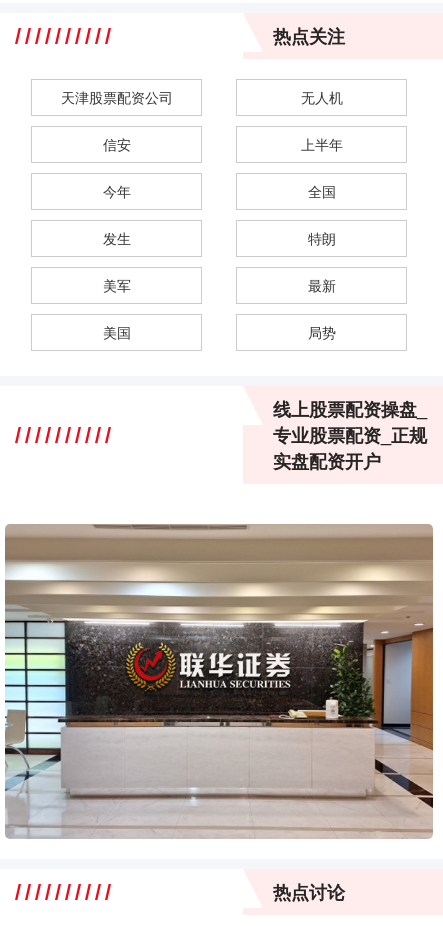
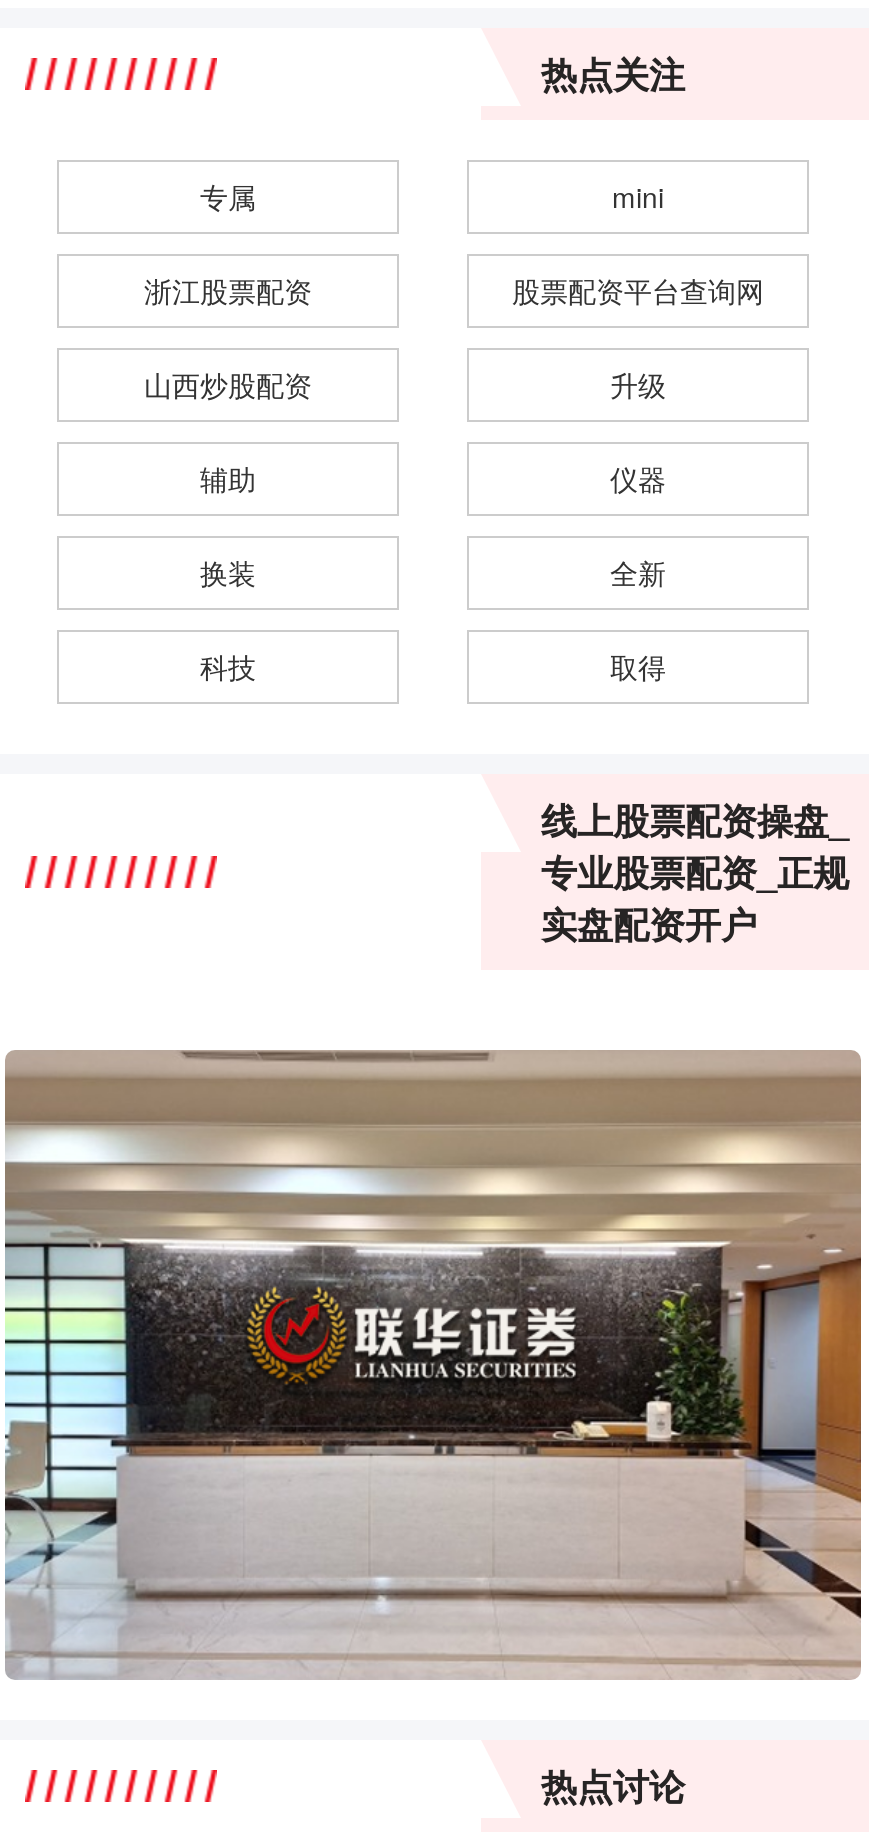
- 天津股票配资公司
- 无人机
+ 专属
+ mini

- 信安
- 上半年
+ 浙江股票配资
+ 股票配资平台查询网

- 今年
- 全国
+ 山西炒股配资
+ 升级

- 发生
- 特朗
+ 辅助
+ 仪器

- 美军
- 最新
+ 换装
+ 全新

- 美国
- 局势
+ 科技
+ 取得
